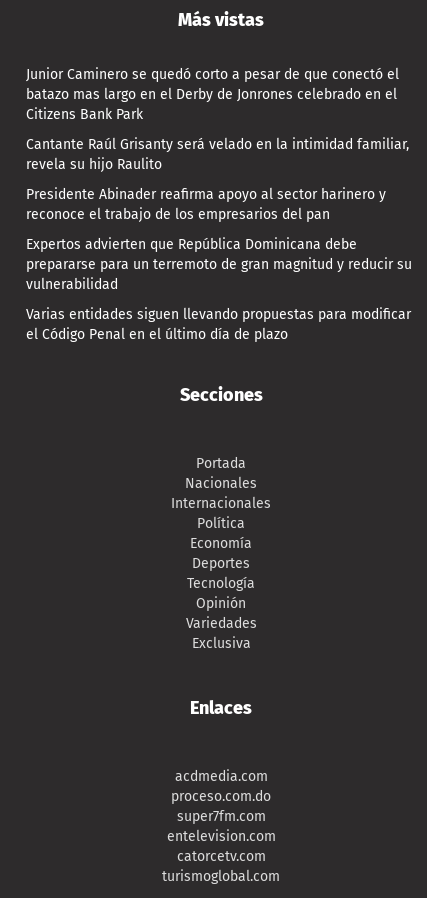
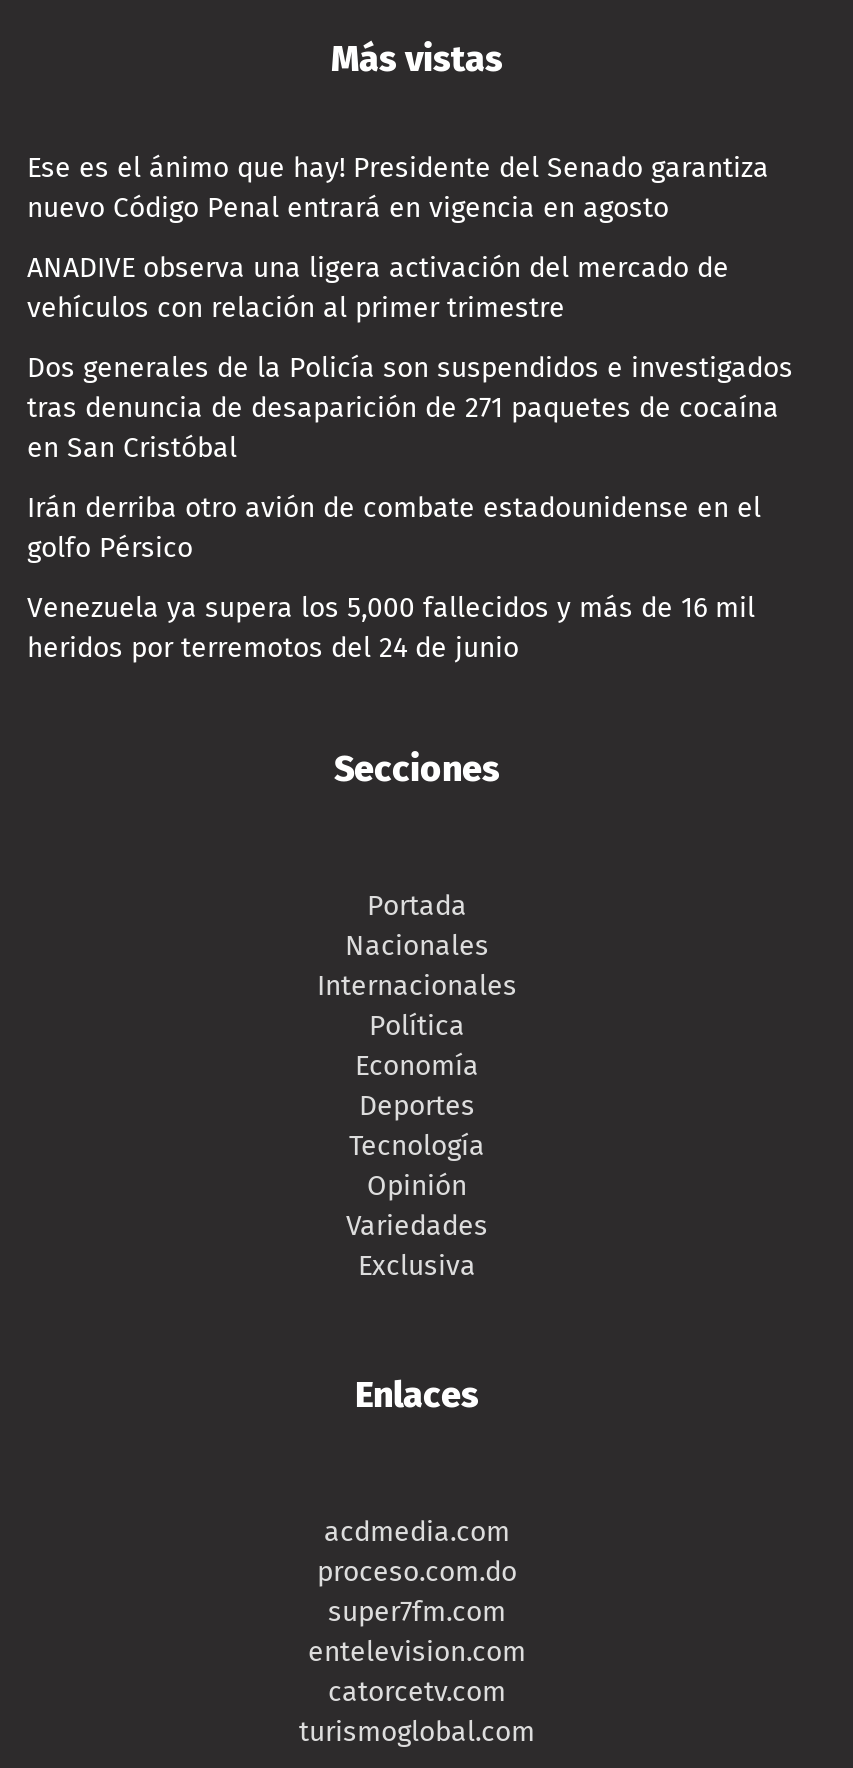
- Junior Caminero se quedó corto a pesar de que conectó el
- batazo mas largo en el Derby de Jonrones celebrado en el
- Citizens Bank Park
+ Ese es el ánimo que hay! Presidente del Senado garantiza
+ nuevo Código Penal entrará en vigencia en agosto

- Cantante Raúl Grisanty será velado en la intimidad familiar,
- revela su hijo Raulito
+ ANADIVE observa una ligera activación del mercado de
+ vehículos con relación al primer trimestre

- Presidente Abinader reafirma apoyo al sector harinero y
- reconoce el trabajo de los empresarios del pan
+ Dos generales de la Policía son suspendidos e investigados
+ tras denuncia de desaparición de 271 paquetes de cocaína
+ en San Cristóbal

- Expertos advierten que República Dominicana debe
- prepararse para un terremoto de gran magnitud y reducir su
- vulnerabilidad
+ Irán derriba otro avión de combate estadounidense en el
+ golfo Pérsico

- Varias entidades siguen llevando propuestas para modificar
- el Código Penal en el último día de plazo
+ Venezuela ya supera los 5,000 fallecidos y más de 16 mil
+ heridos por terremotos del 24 de junio
